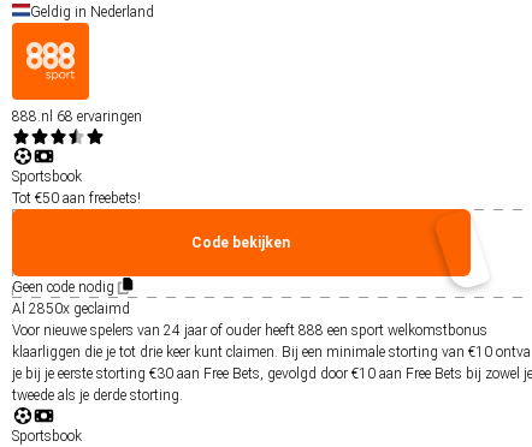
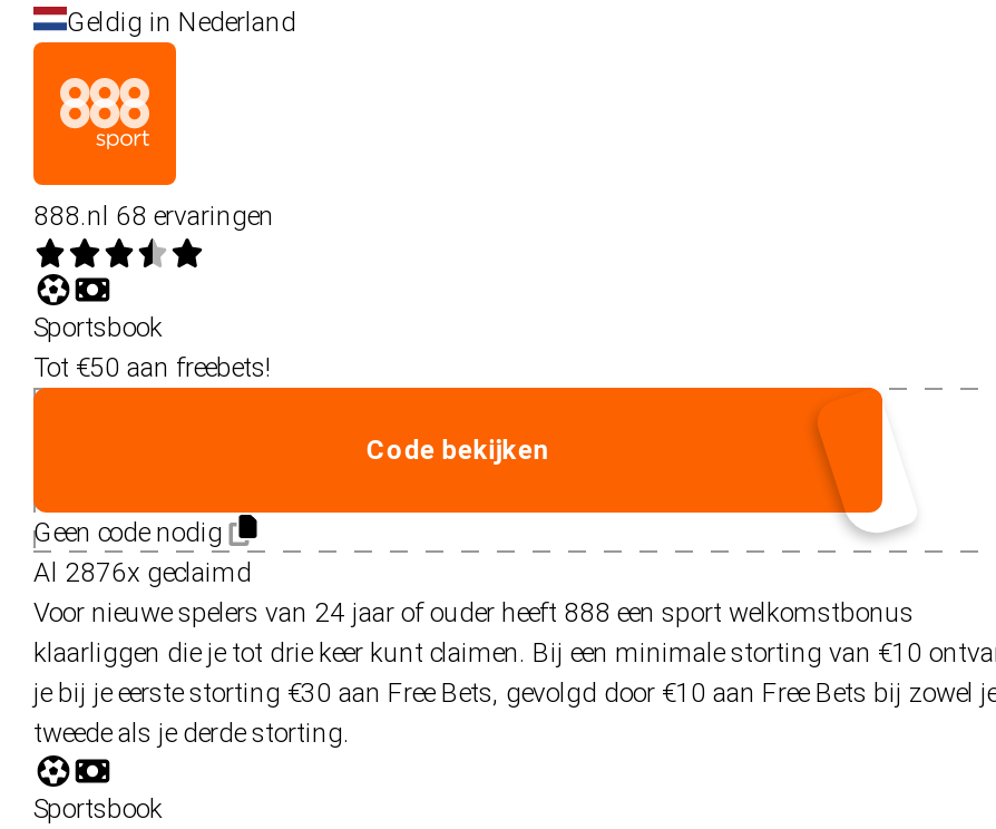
- Al 2850x geclaimd
+ Al 2876x geclaimd
